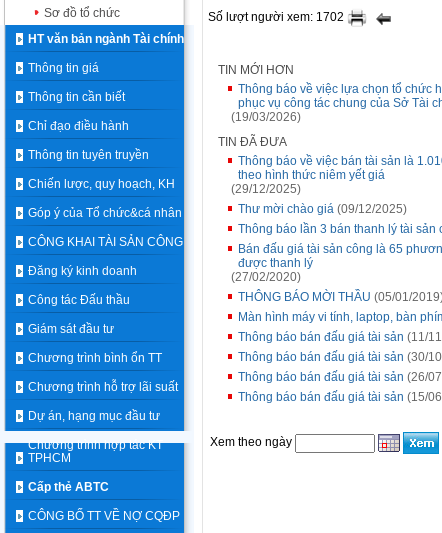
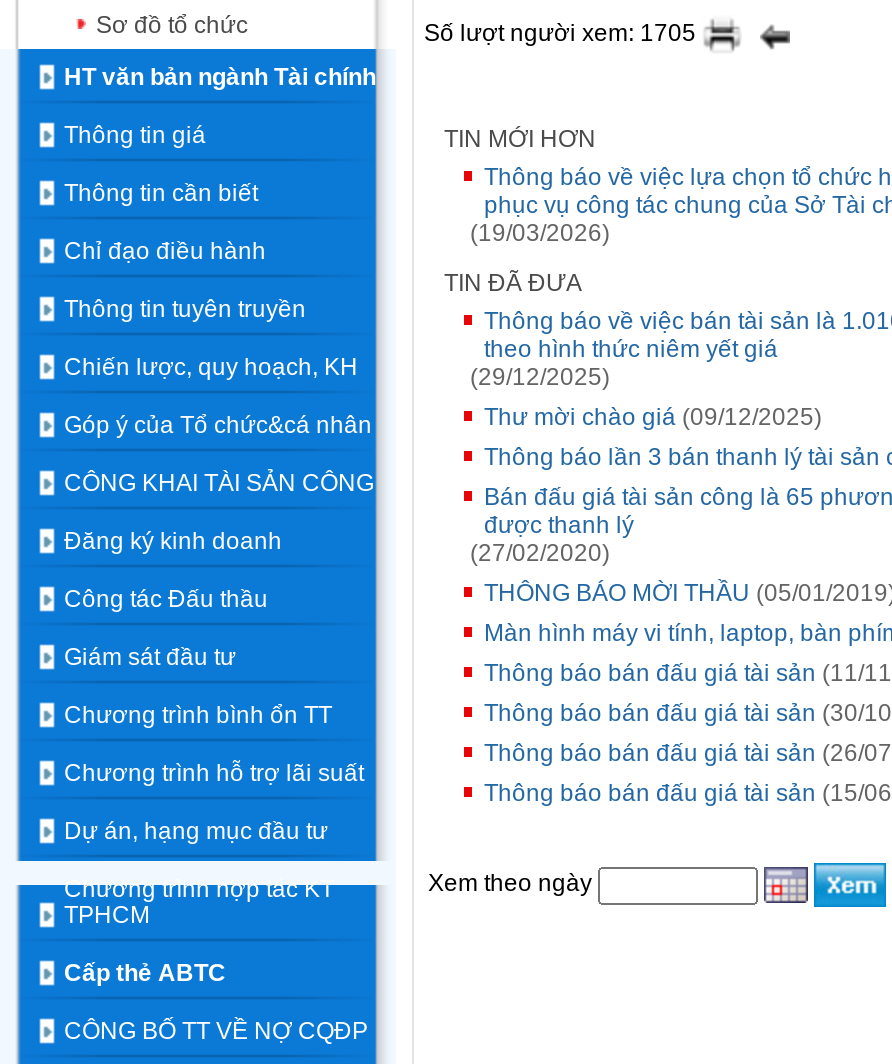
- Số lượt người xem: 1702
+ Số lượt người xem: 1705
